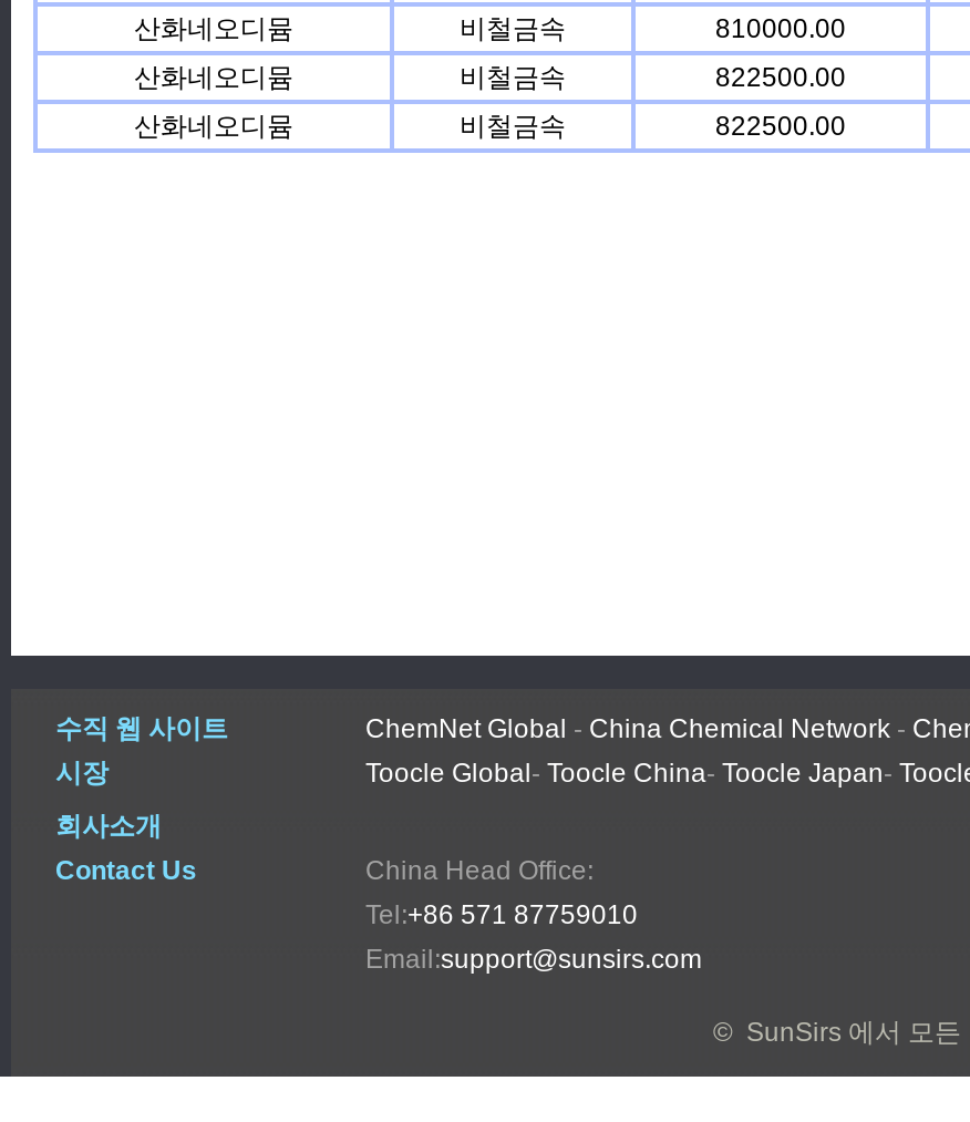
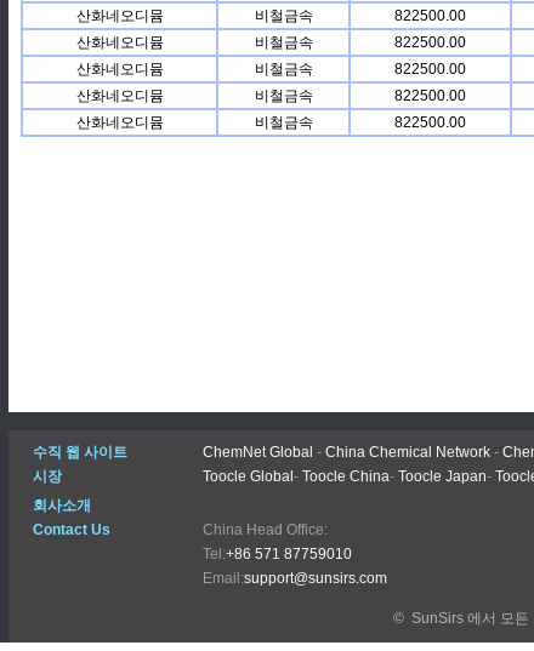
- 810000.00
+ 822500.00
+ 산화네오디뮴
+ 비철금속
+ 822500.00
+ 산화네오디뮴
+ 비철금속
+ 822500.00
